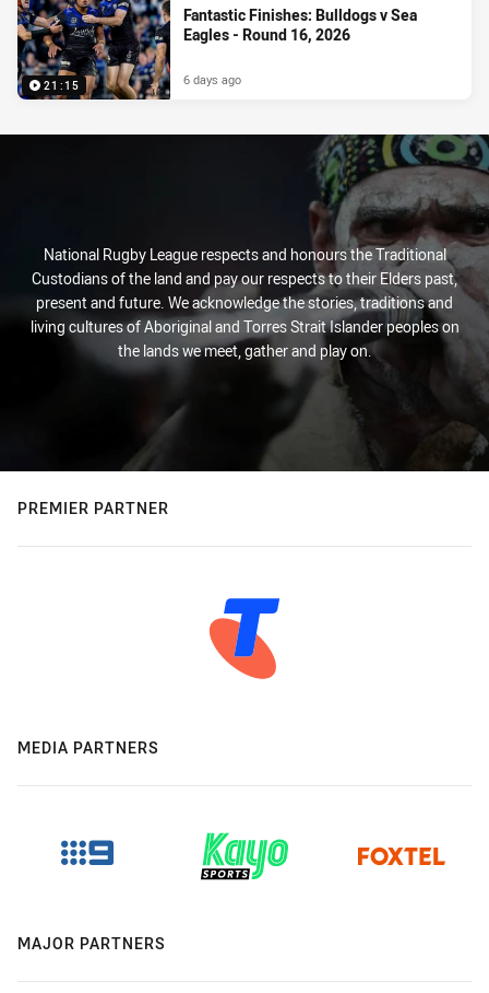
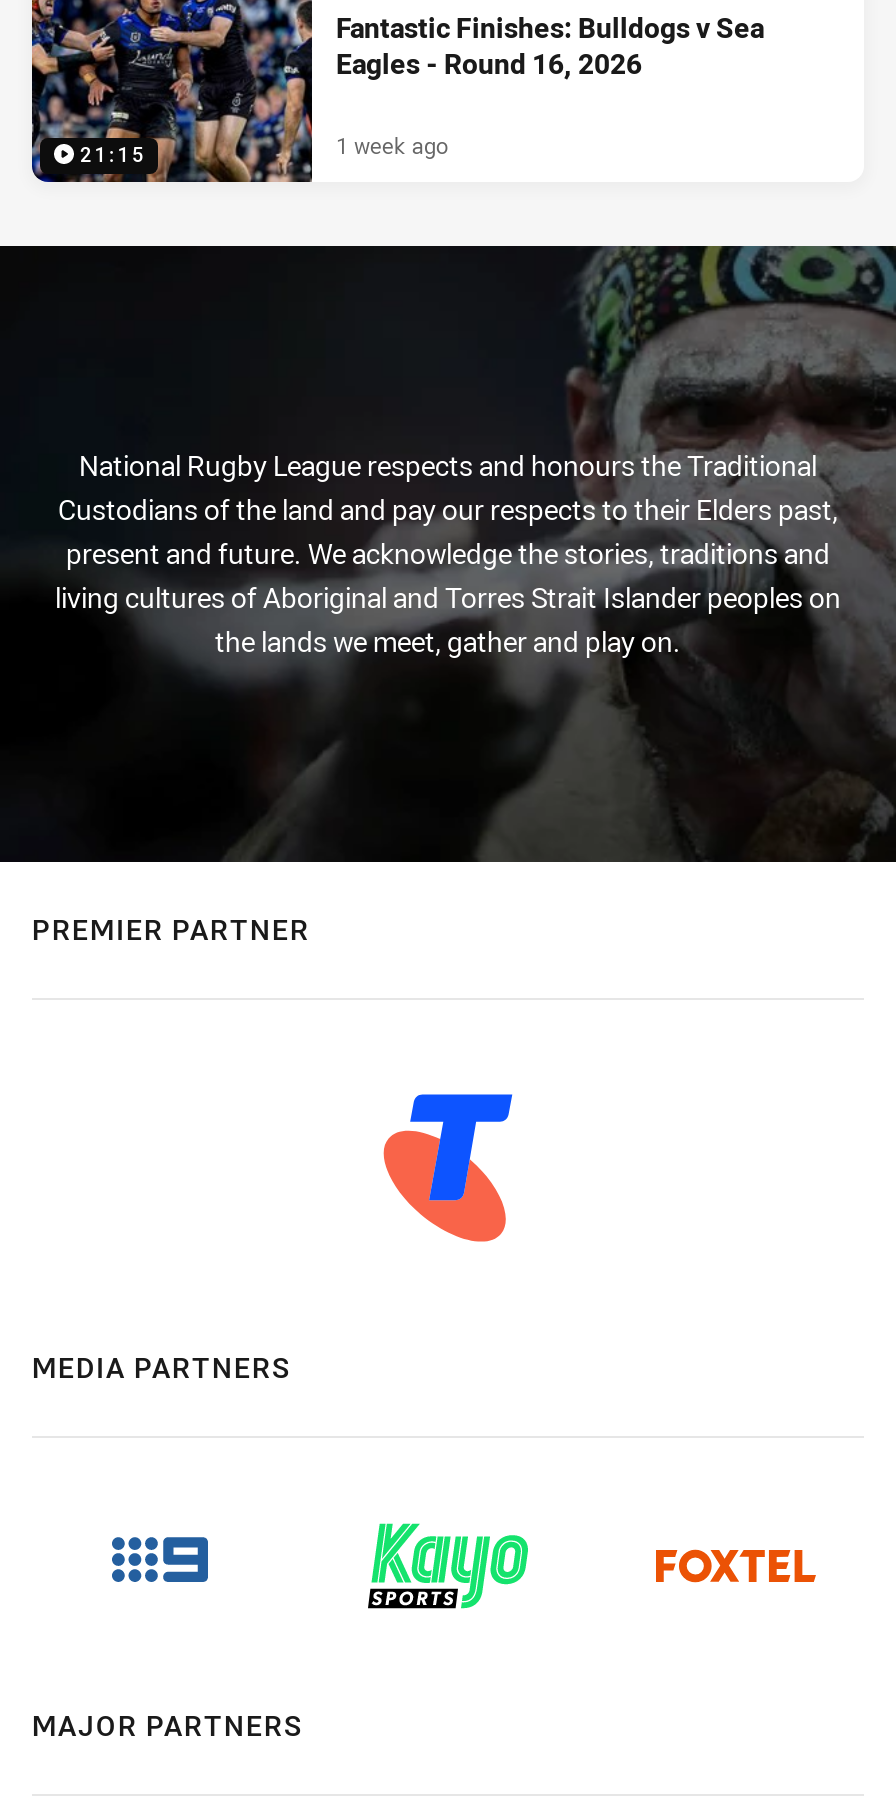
- 6 days ago
+ 1 week ago
